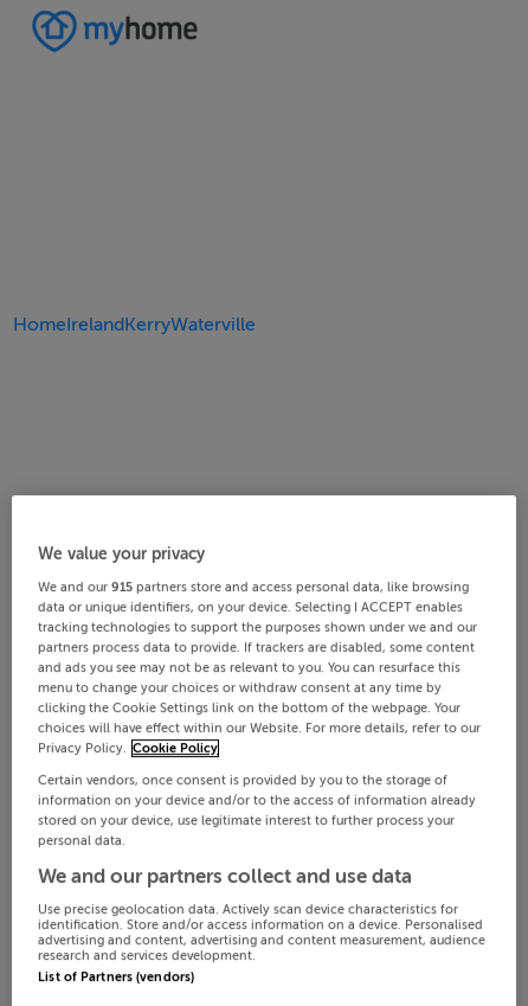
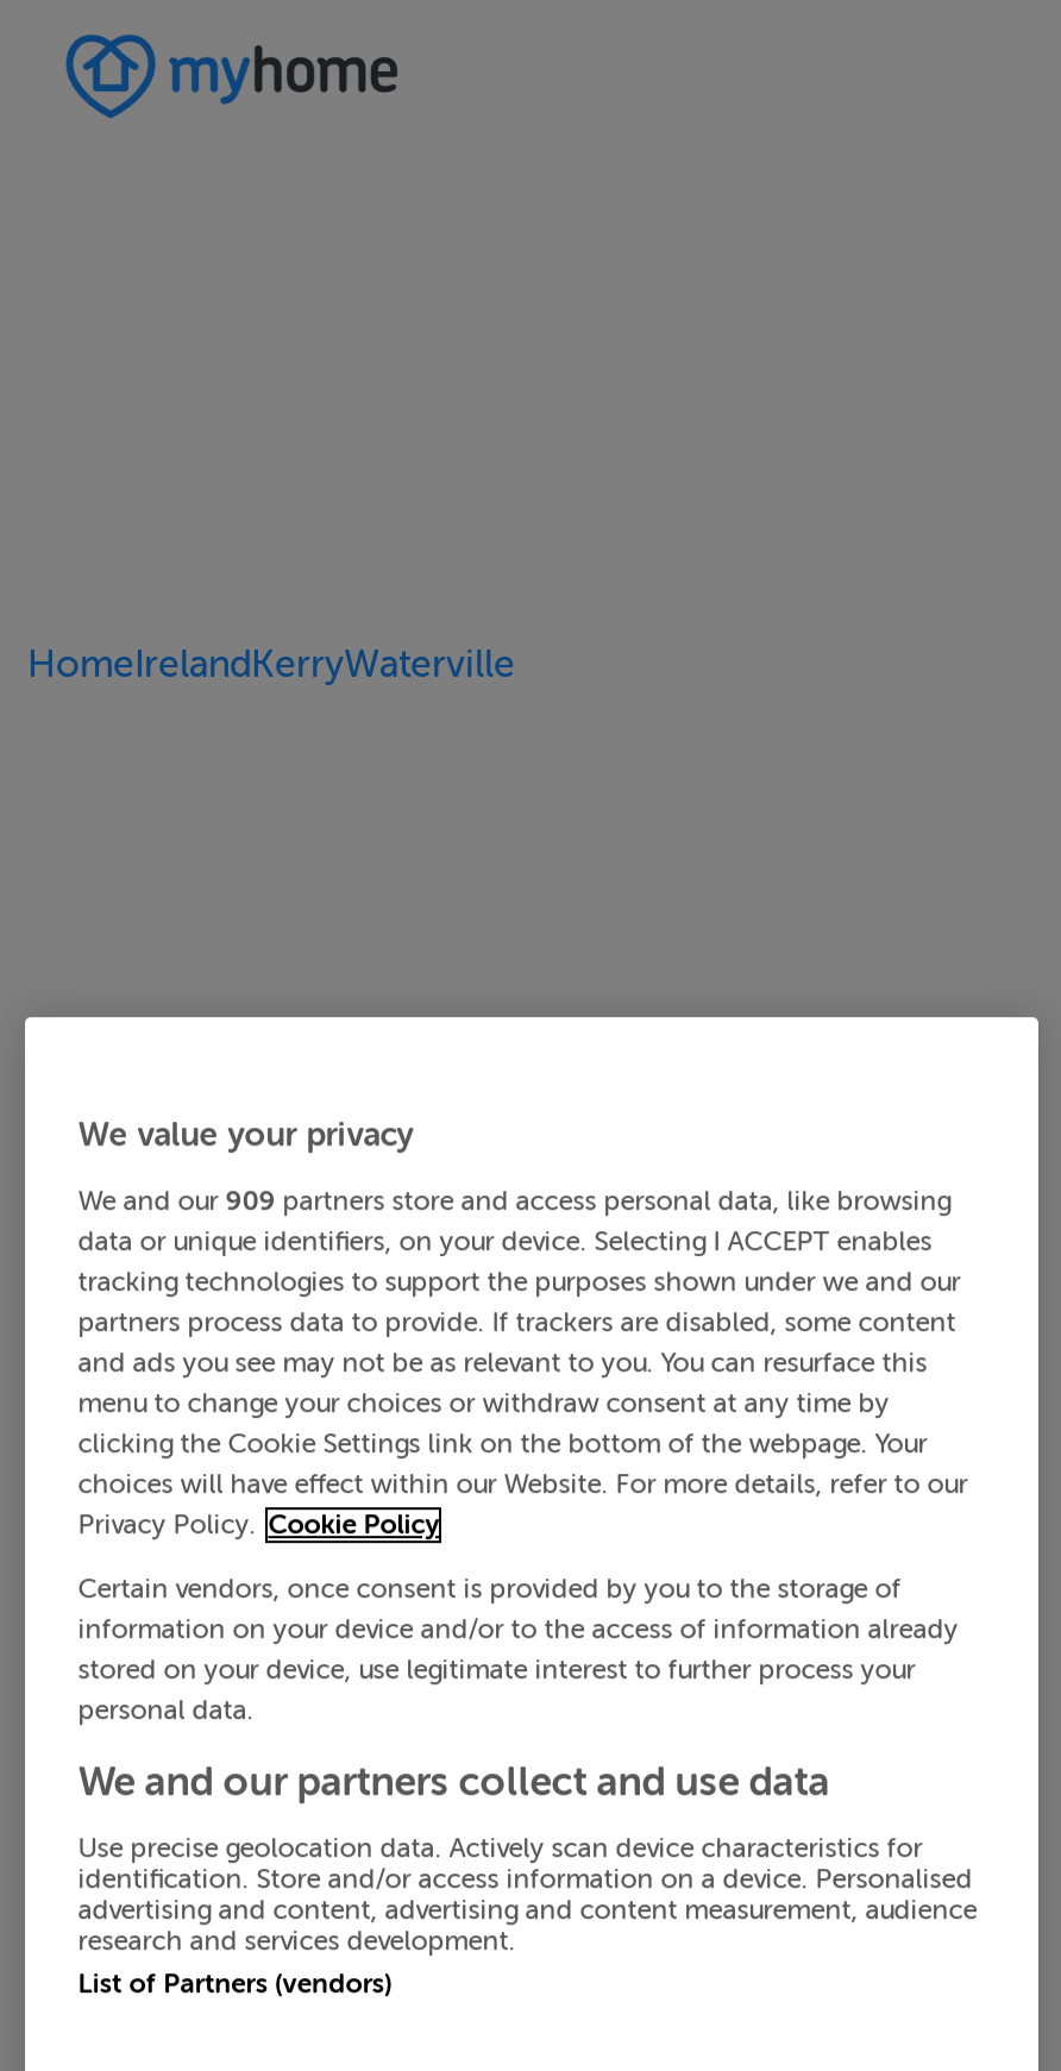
- We and our 915 partners store and access personal data, like browsing
+ We and our 909 partners store and access personal data, like browsing
